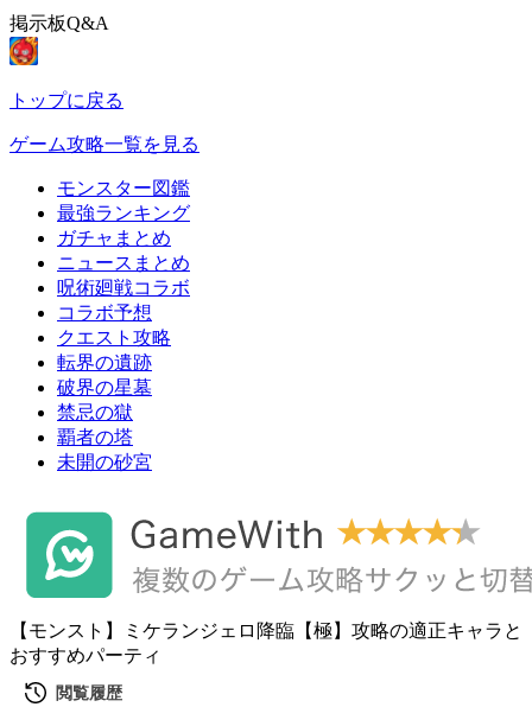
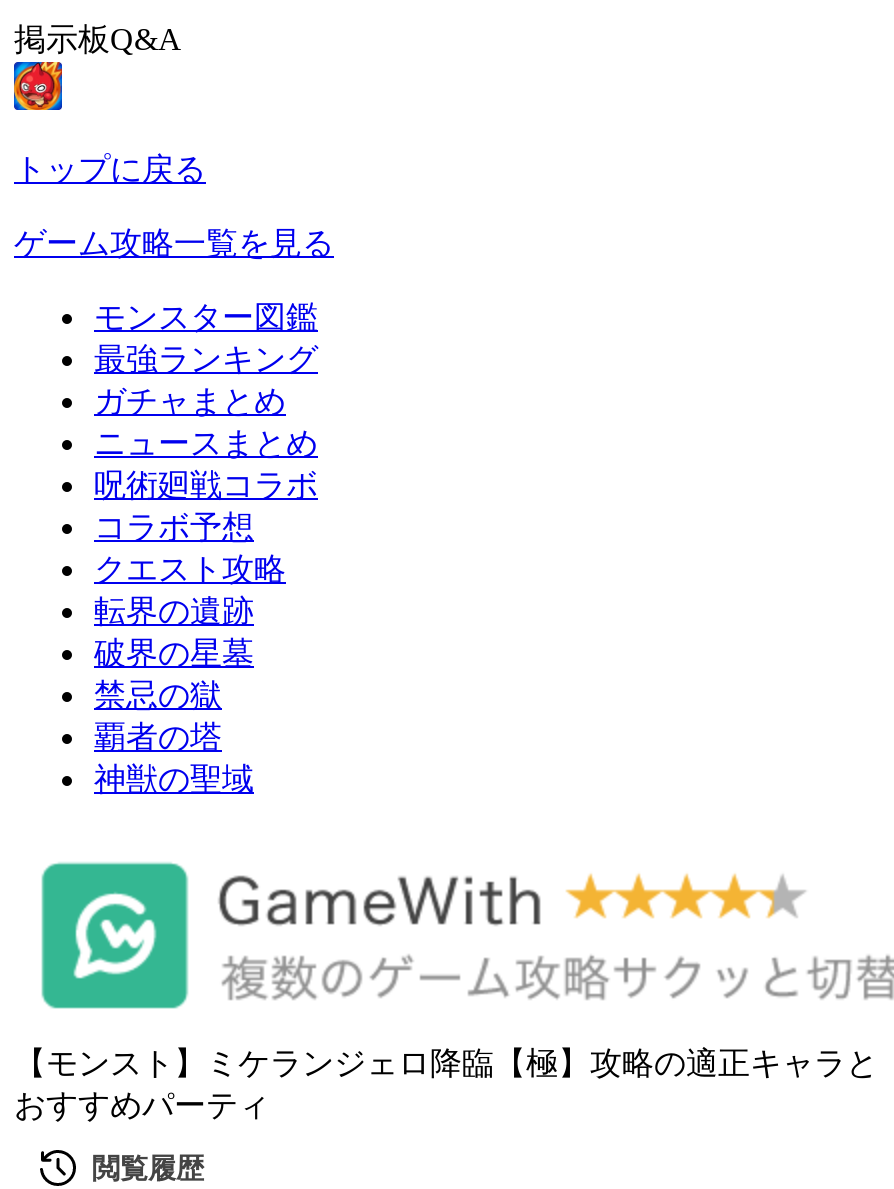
- 未開の砂宮
+ 神獣の聖域
